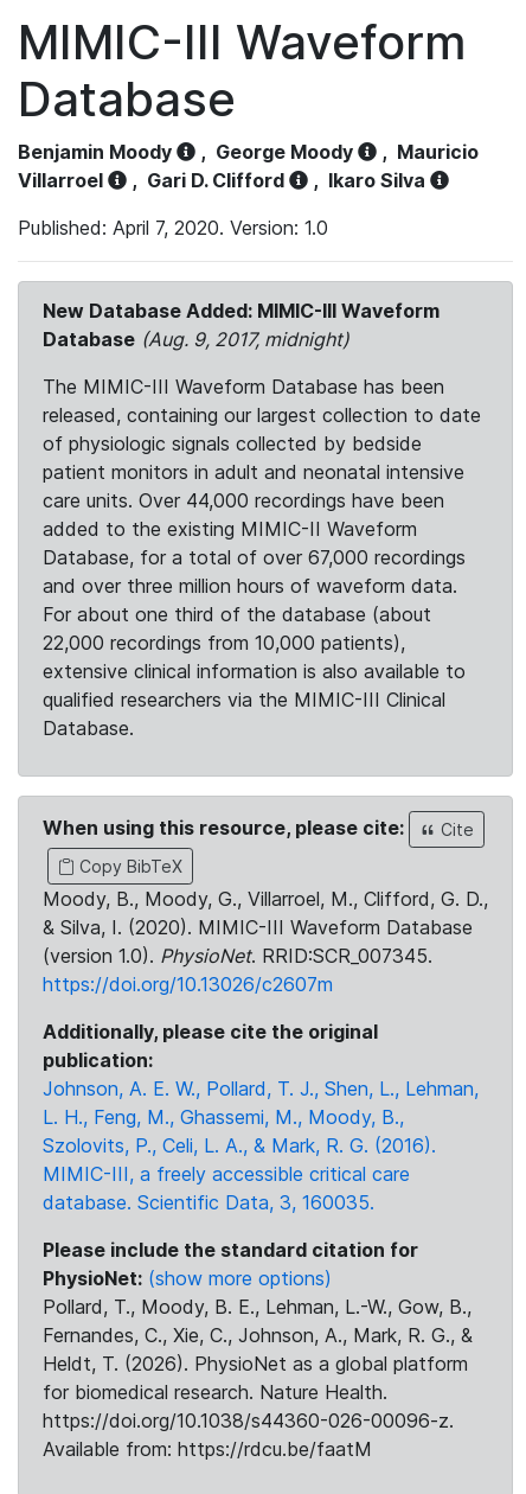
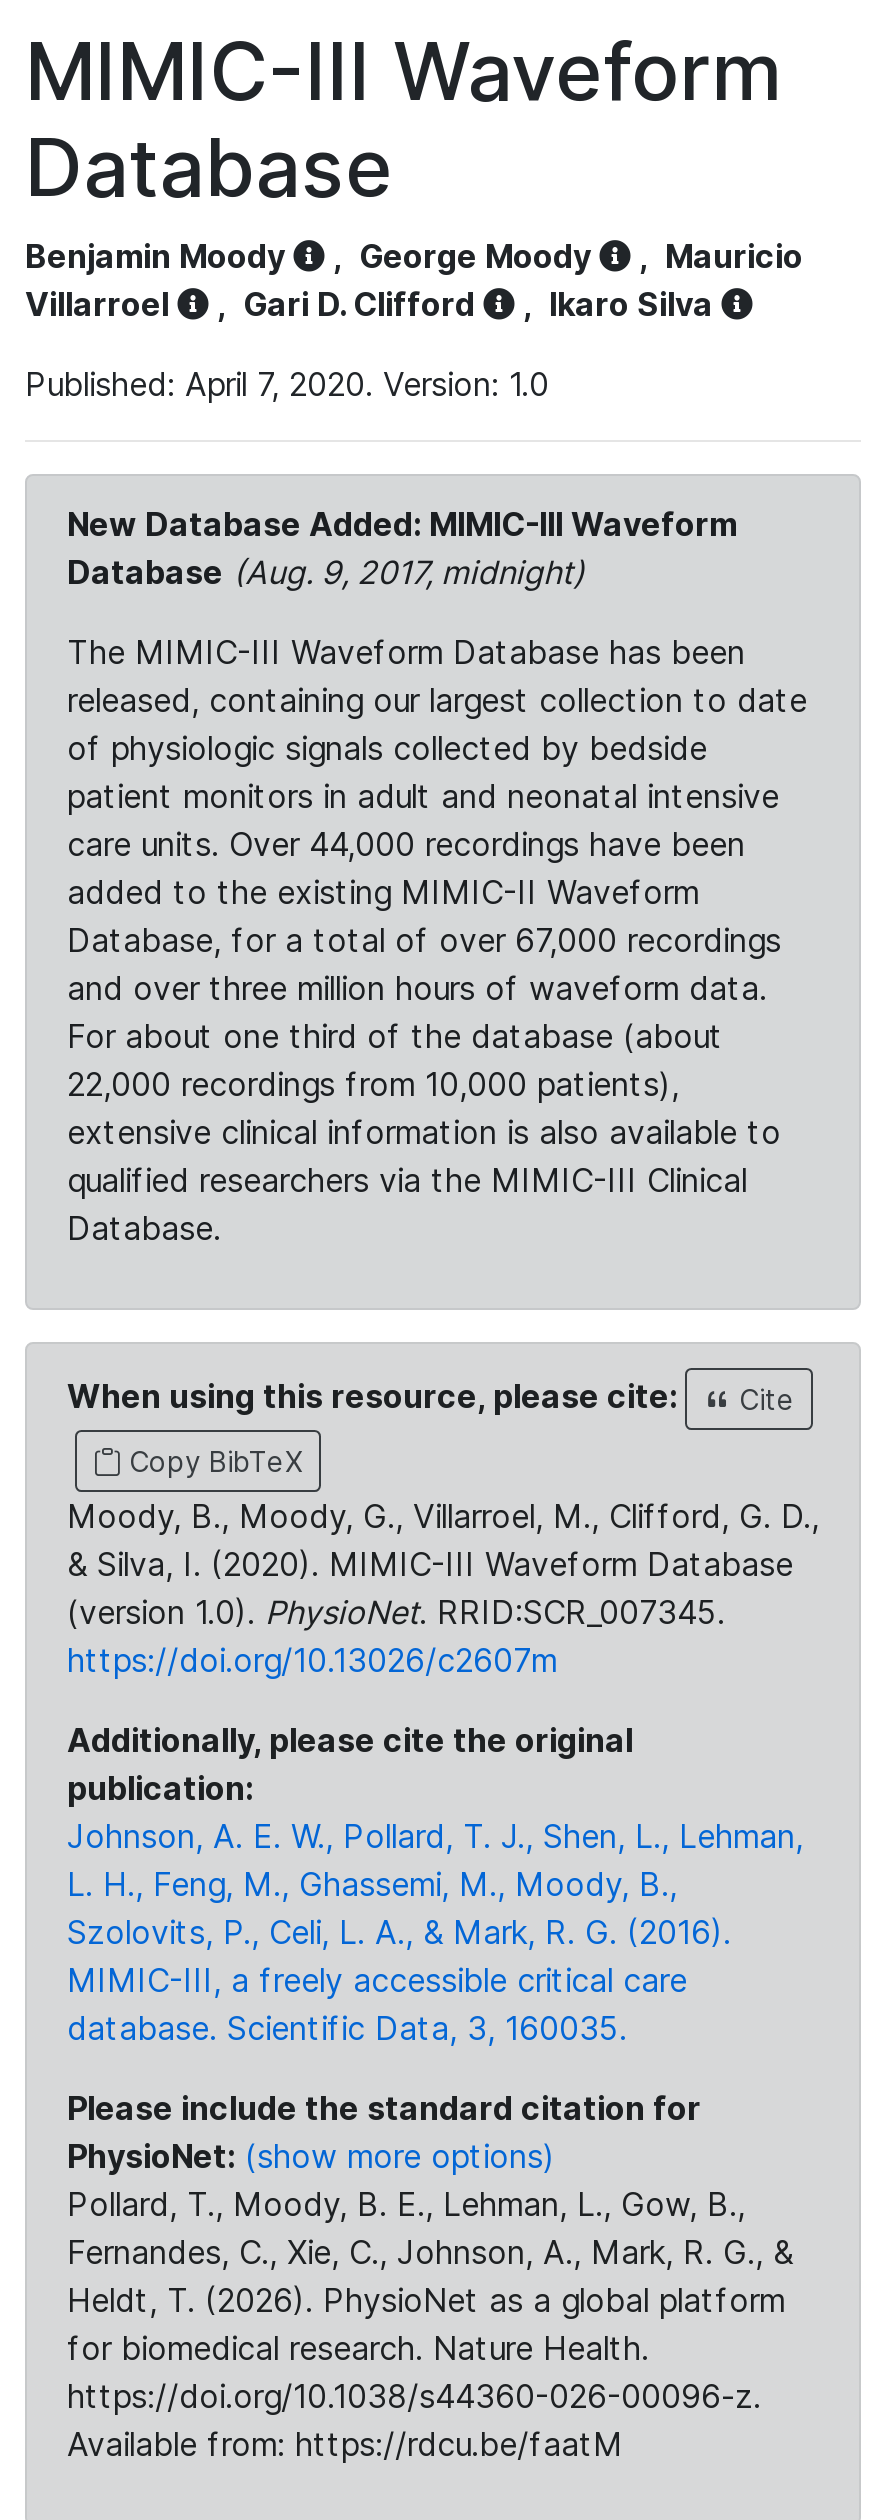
- Pollard, T., Moody, B. E., Lehman, L.-W., Gow, B.,
+ Pollard, T., Moody, B. E., Lehman, L., Gow, B.,
